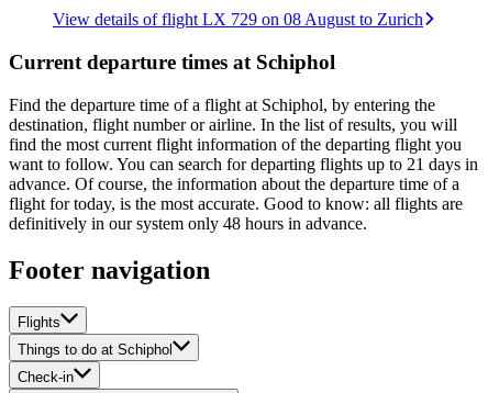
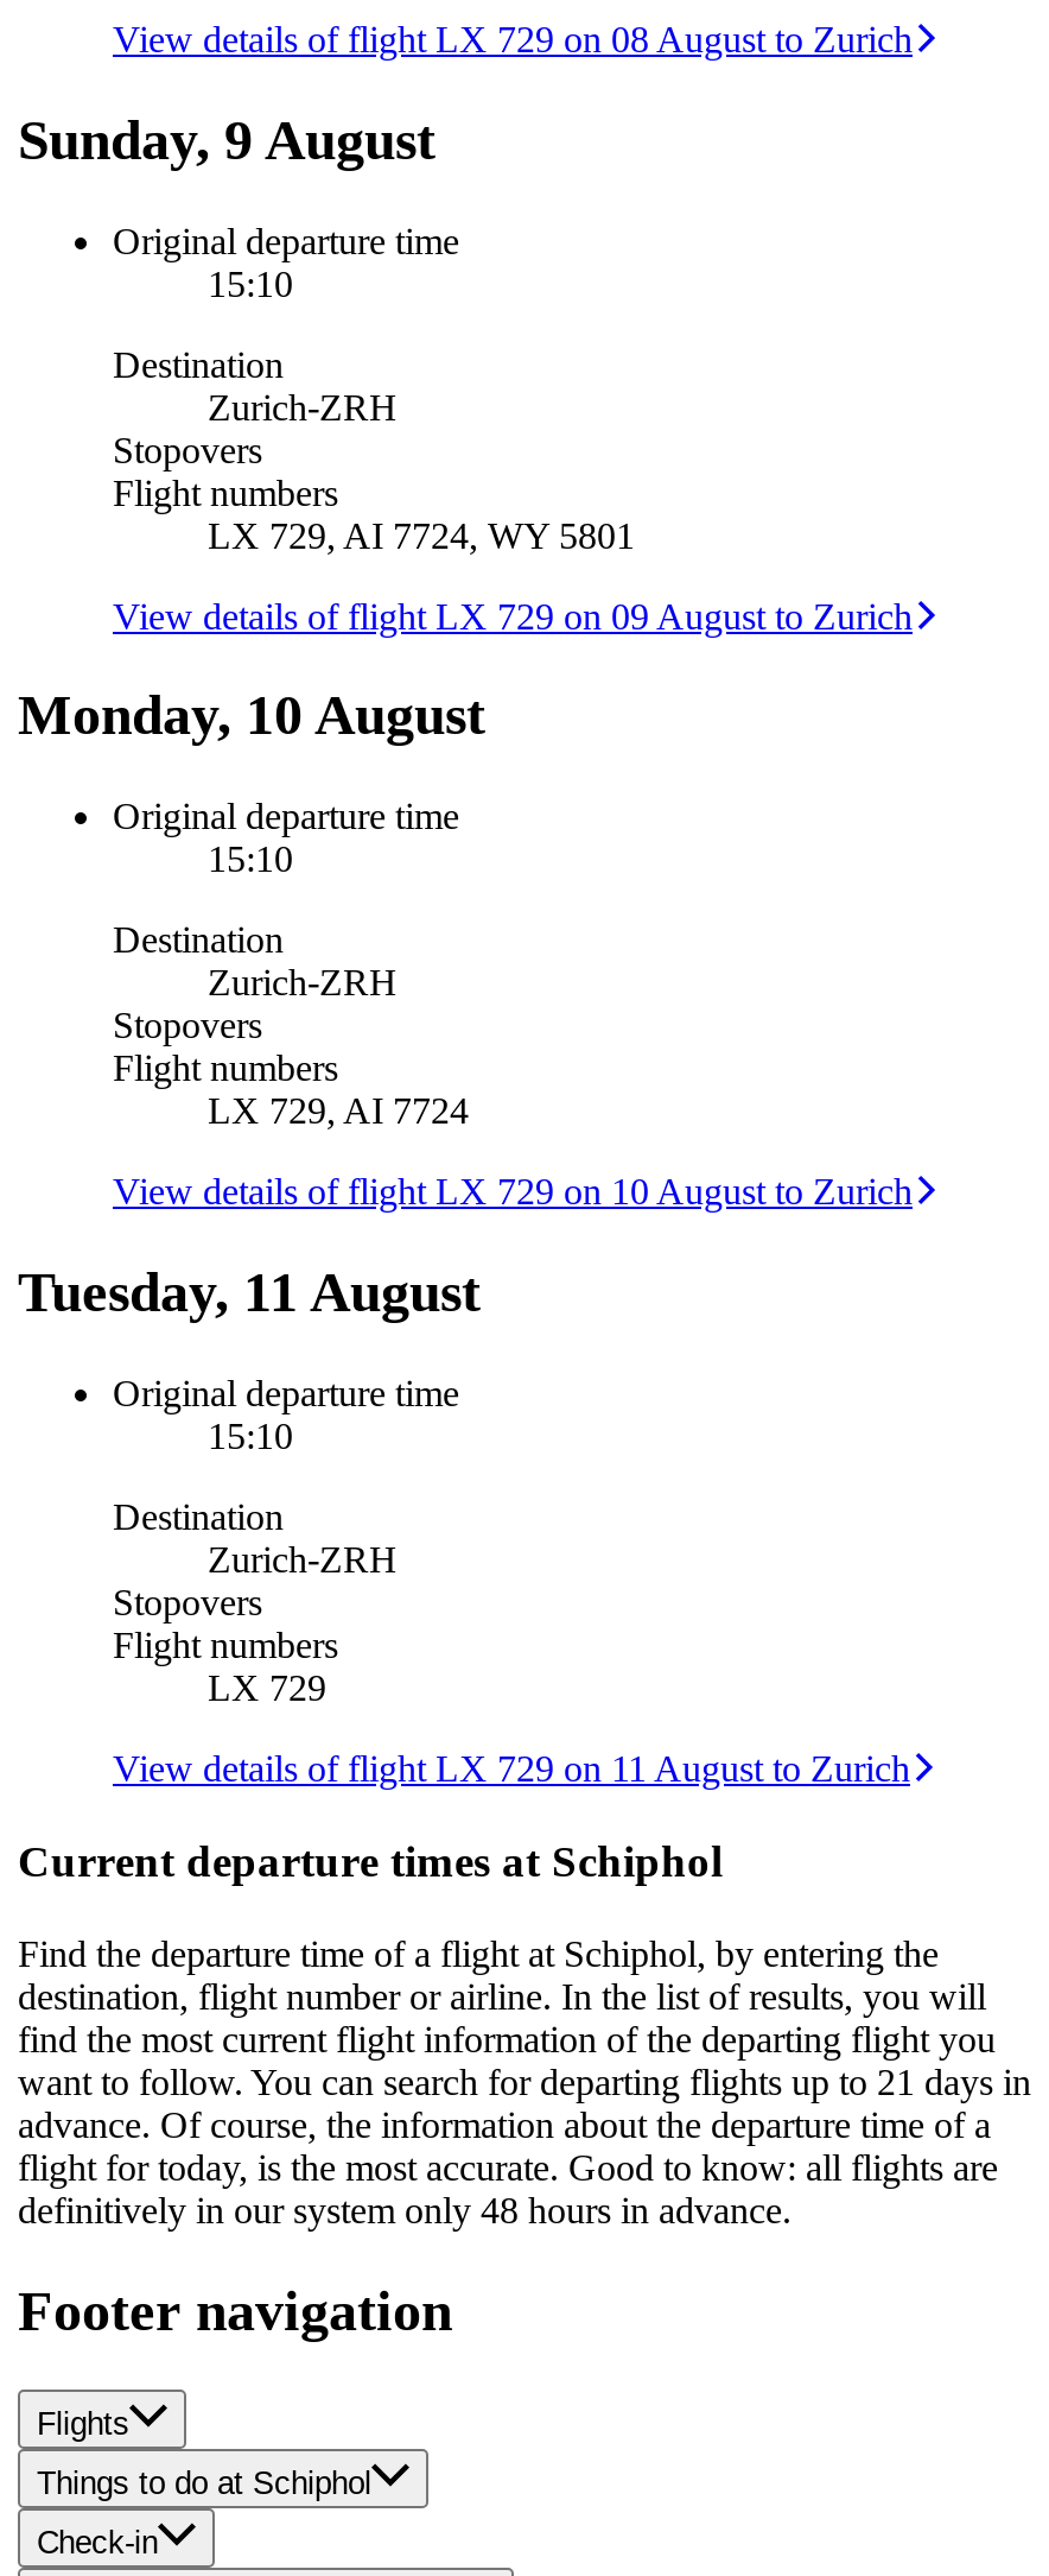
+ Sunday, 9 August
+ Original departure time
+ 15:10
+ Destination
+ Zurich-ZRH
+ Stopovers
+ Flight numbers
+ LX 729, AI 7724, WY 5801
+ View details of flight LX 729 on 09 August to Zurich
+ Monday, 10 August
+ Original departure time
+ 15:10
+ Destination
+ Zurich-ZRH
+ Stopovers
+ Flight numbers
+ LX 729, AI 7724
+ View details of flight LX 729 on 10 August to Zurich
+ Tuesday, 11 August
+ Original departure time
+ 15:10
+ Destination
+ Zurich-ZRH
+ Stopovers
+ Flight numbers
+ LX 729
+ View details of flight LX 729 on 11 August to Zurich
